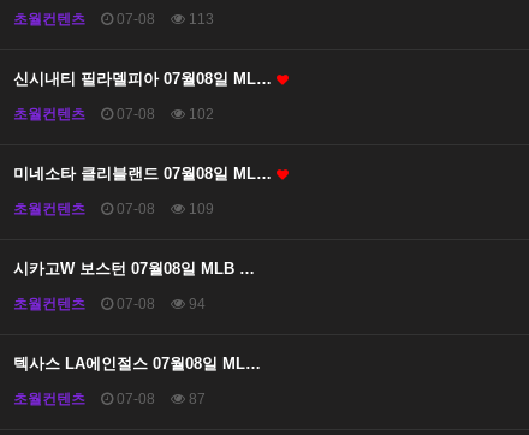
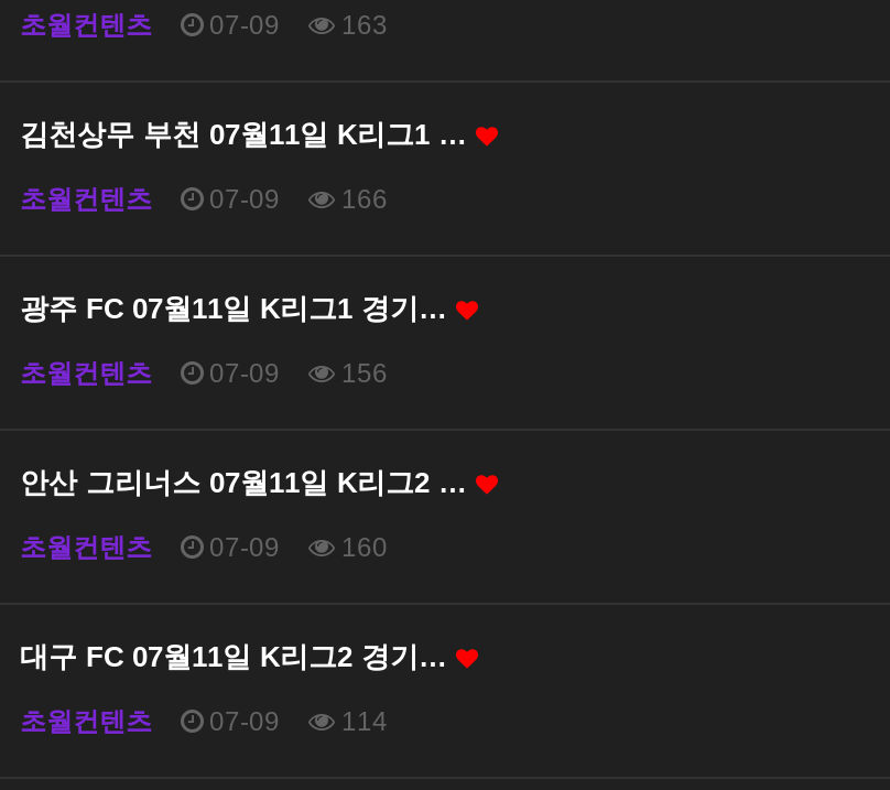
- 07-08
- 113
+ 07-09
+ 163

- 신시내티 필라델피아 07월08일 ML…
+ 김천상무 부천 07월11일 K리그1 …

- 07-08
- 102
+ 07-09
+ 166

- 미네소타 클리블랜드 07월08일 ML…
+ 광주 FC 07월11일 K리그1 경기…

- 07-08
- 109
+ 07-09
+ 156

- 시카고W 보스턴 07월08일 MLB …
+ 안산 그리너스 07월11일 K리그2 …

- 07-08
- 94
+ 07-09
+ 160

- 텍사스 LA에인절스 07월08일 ML…
+ 대구 FC 07월11일 K리그2 경기…

- 07-08
- 87
+ 07-09
+ 114
